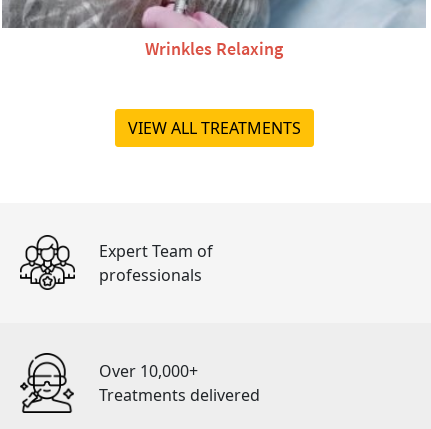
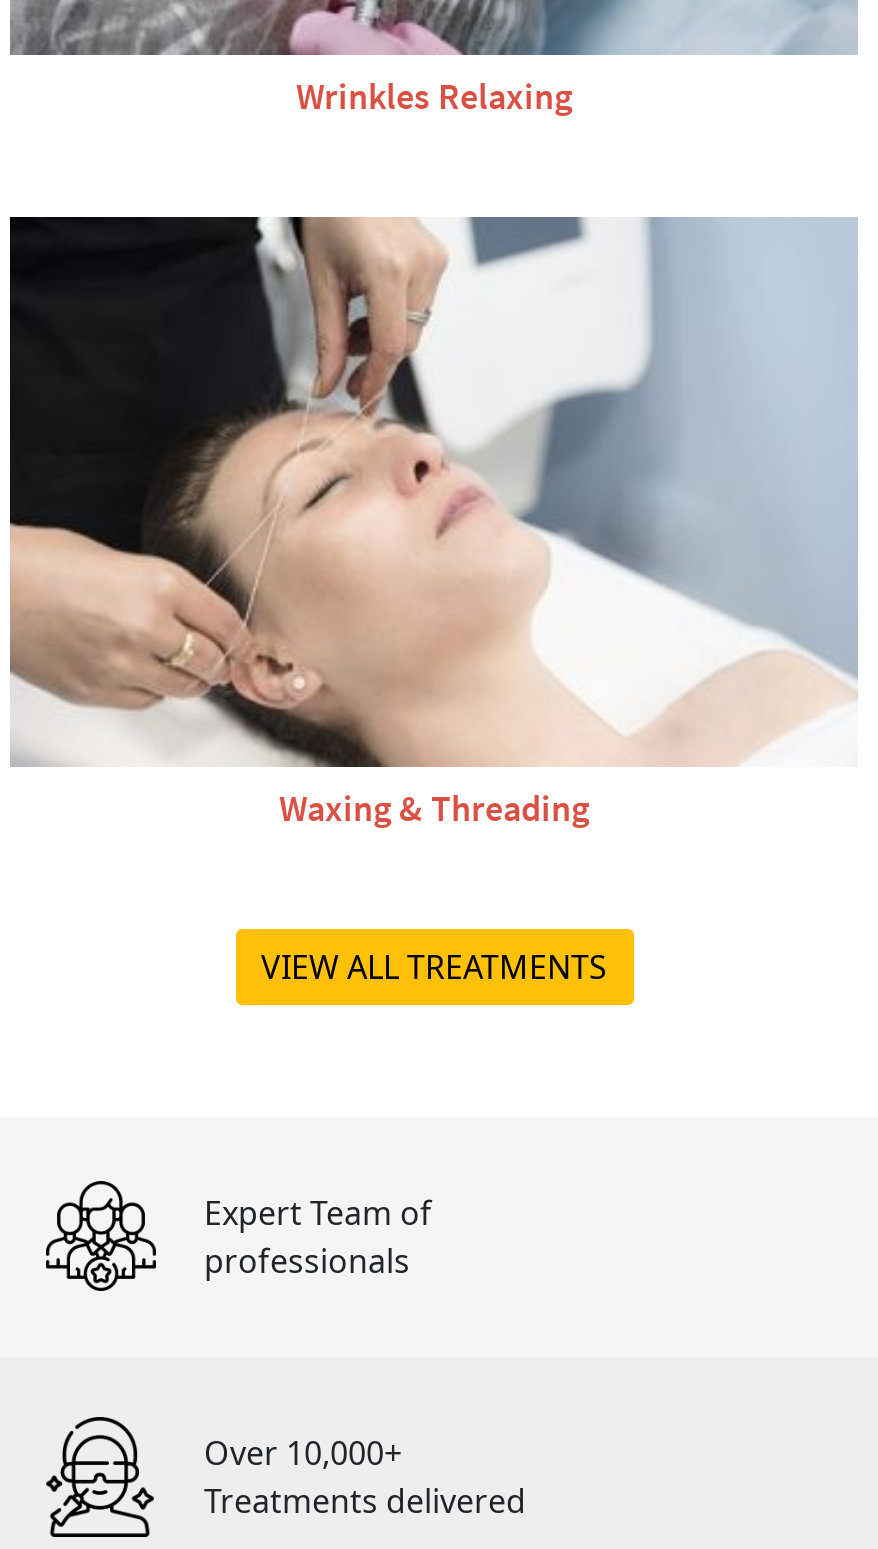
+ [image]
+ Waxing & Threading
